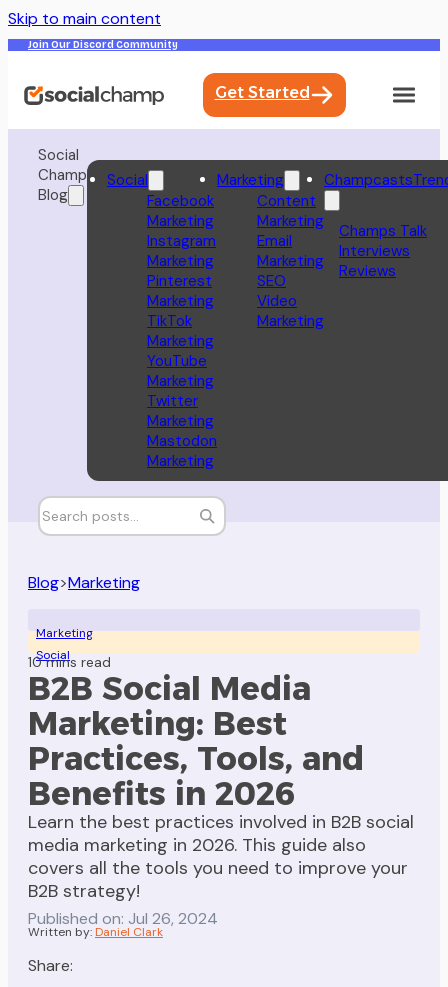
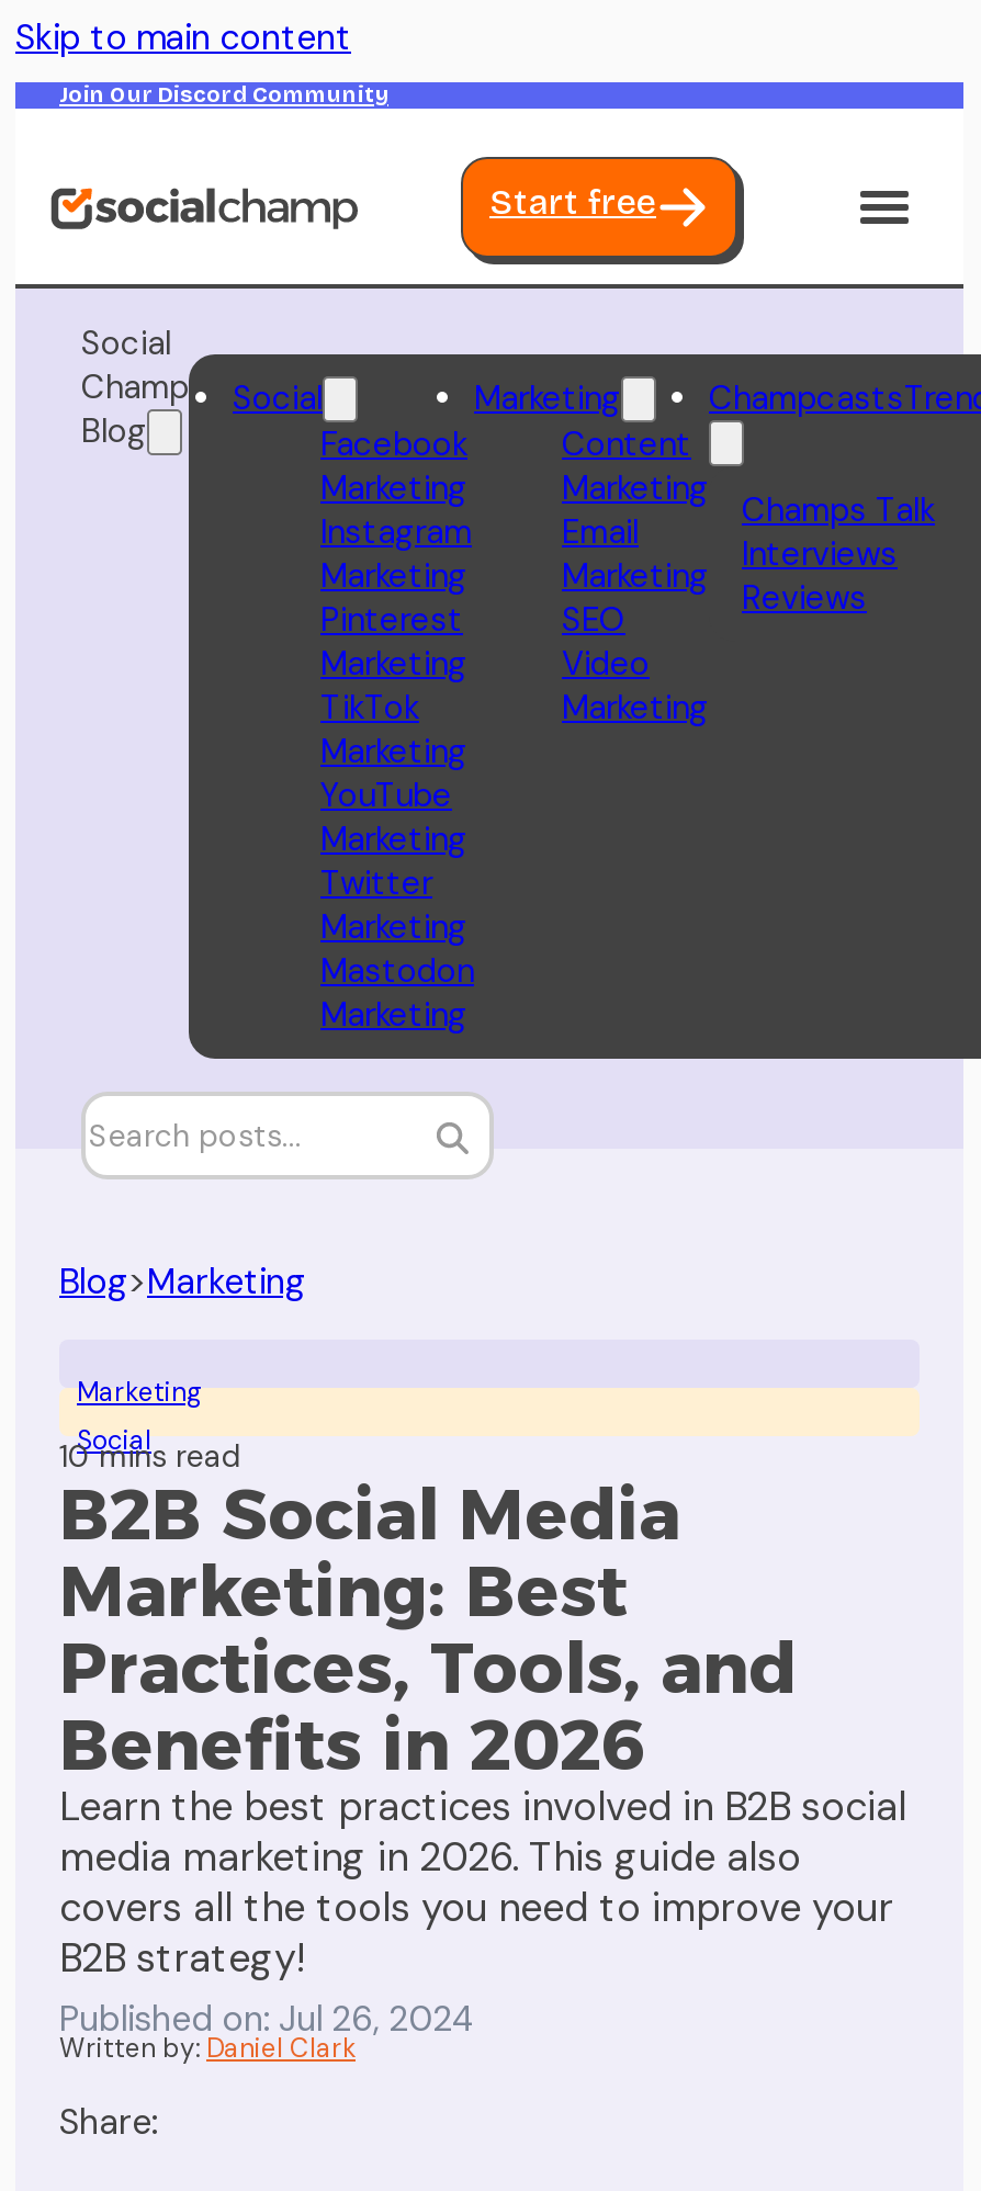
- Get Started
+ Start free
